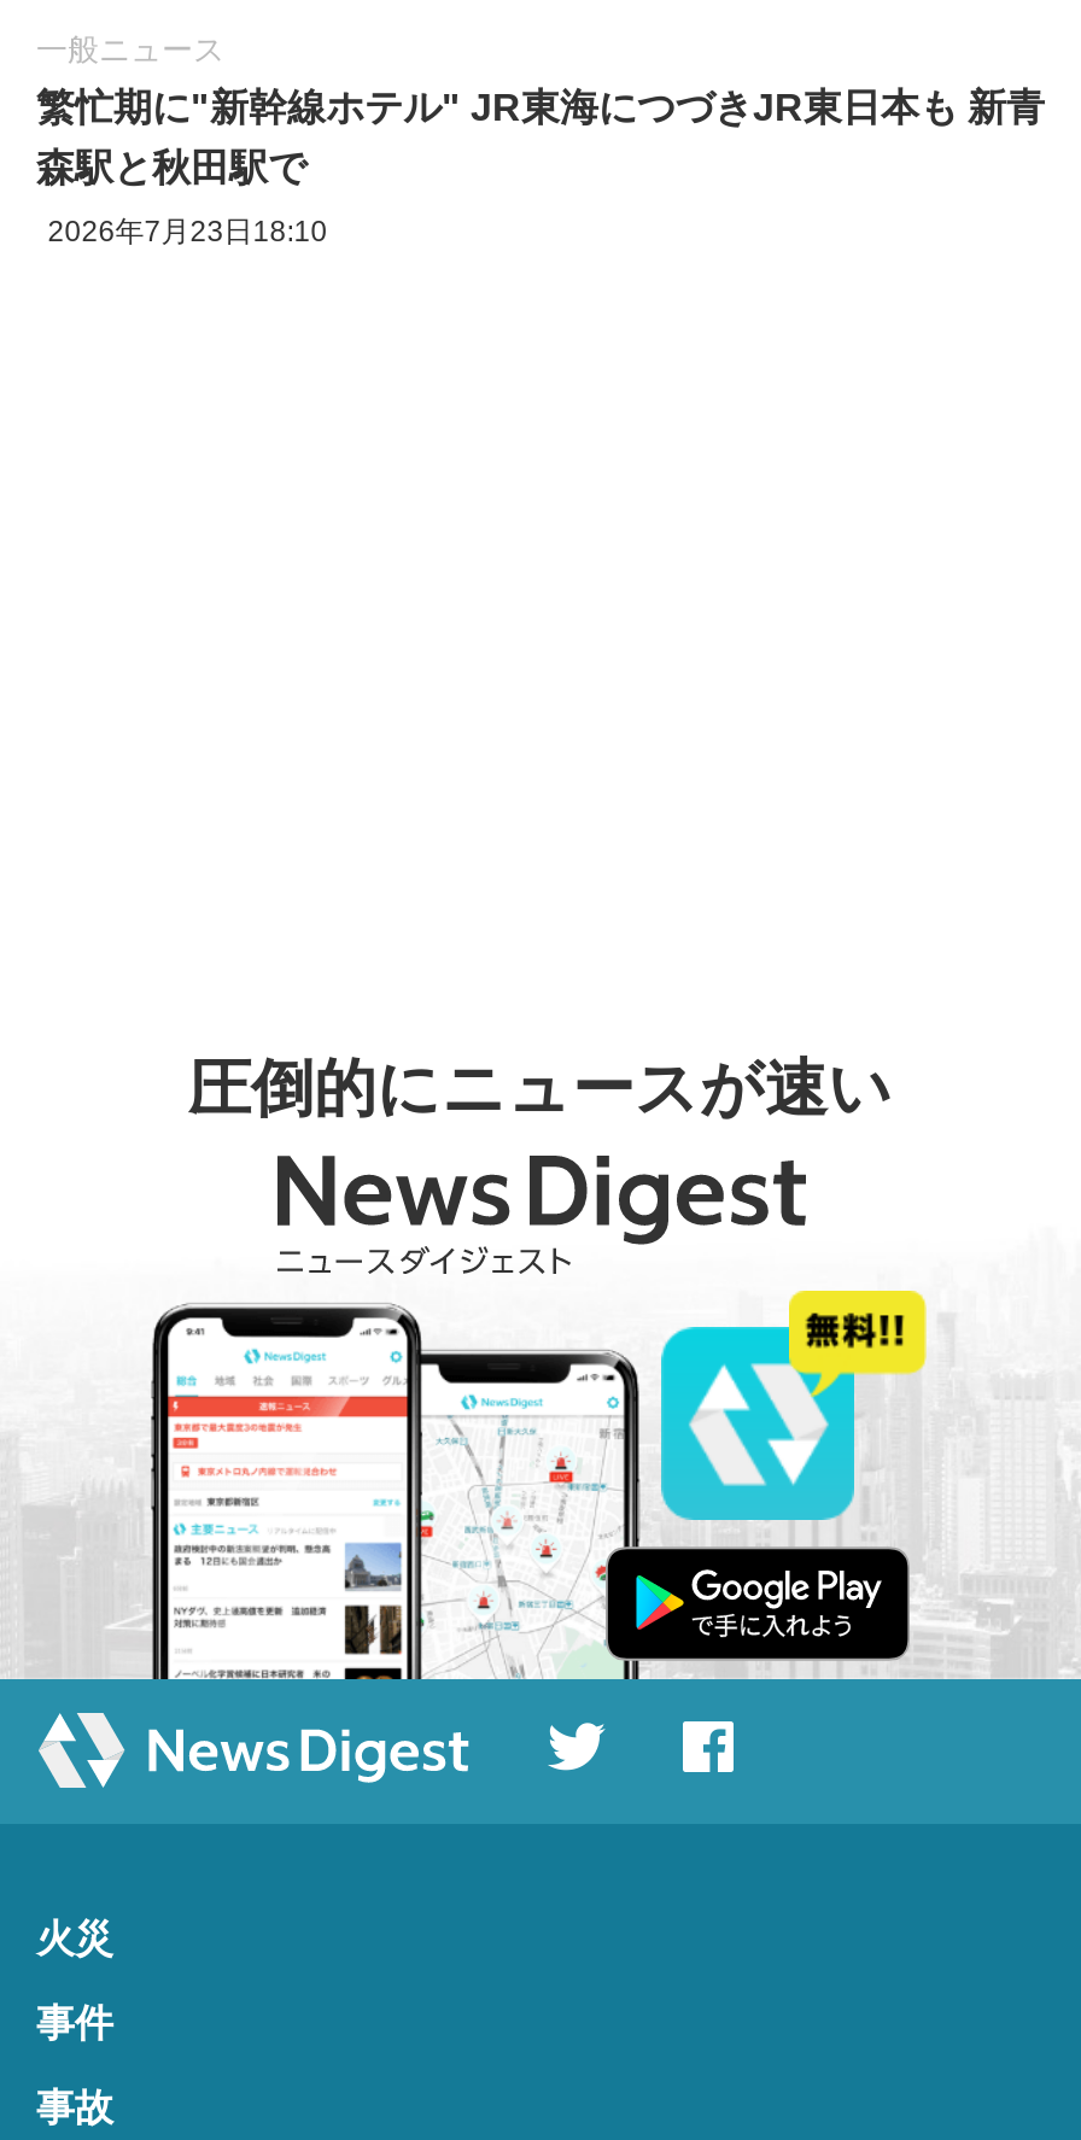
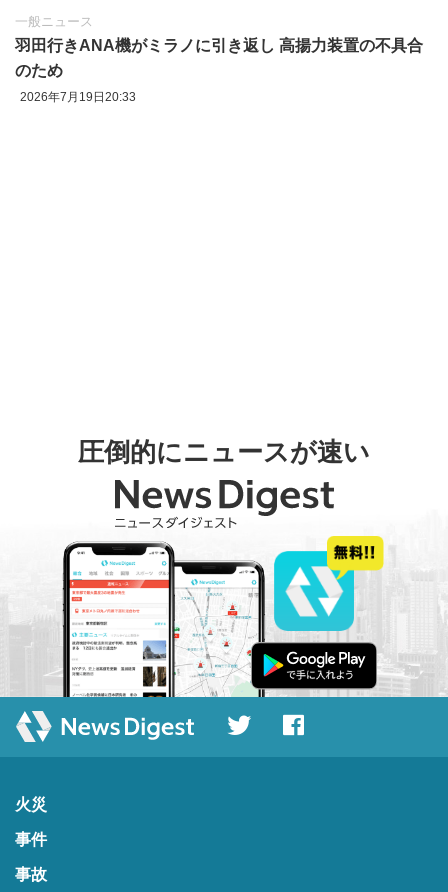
- 繁忙期に"新幹線ホテル" JR東海につづきJR東日本も 新青
+ 羽田行きANA機がミラノに引き返し 高揚力装置の不具合

- 森駅と秋田駅で
+ のため

- 2026年7月23日18:10
+ 2026年7月19日20:33
